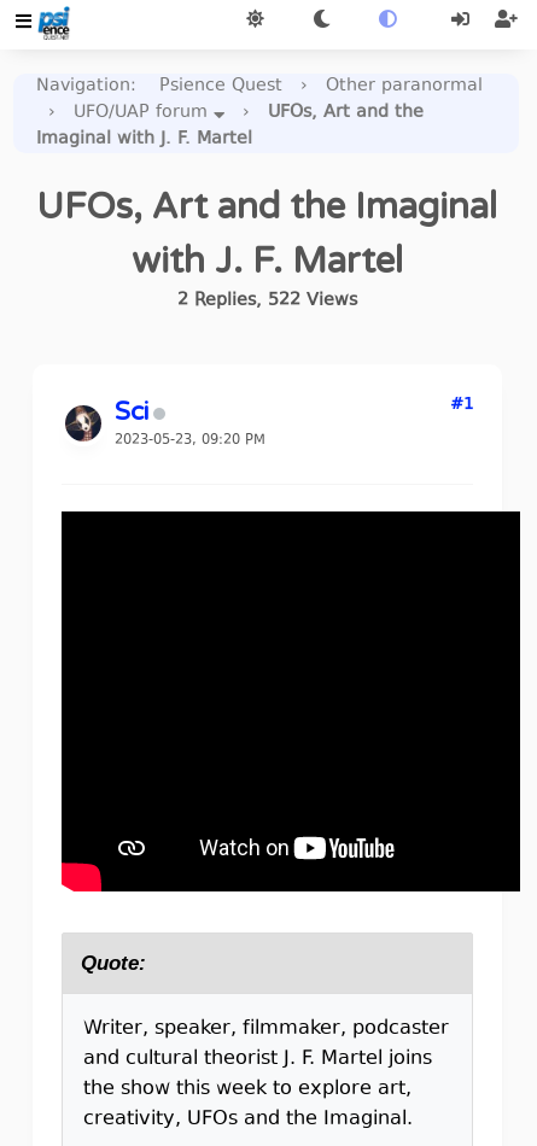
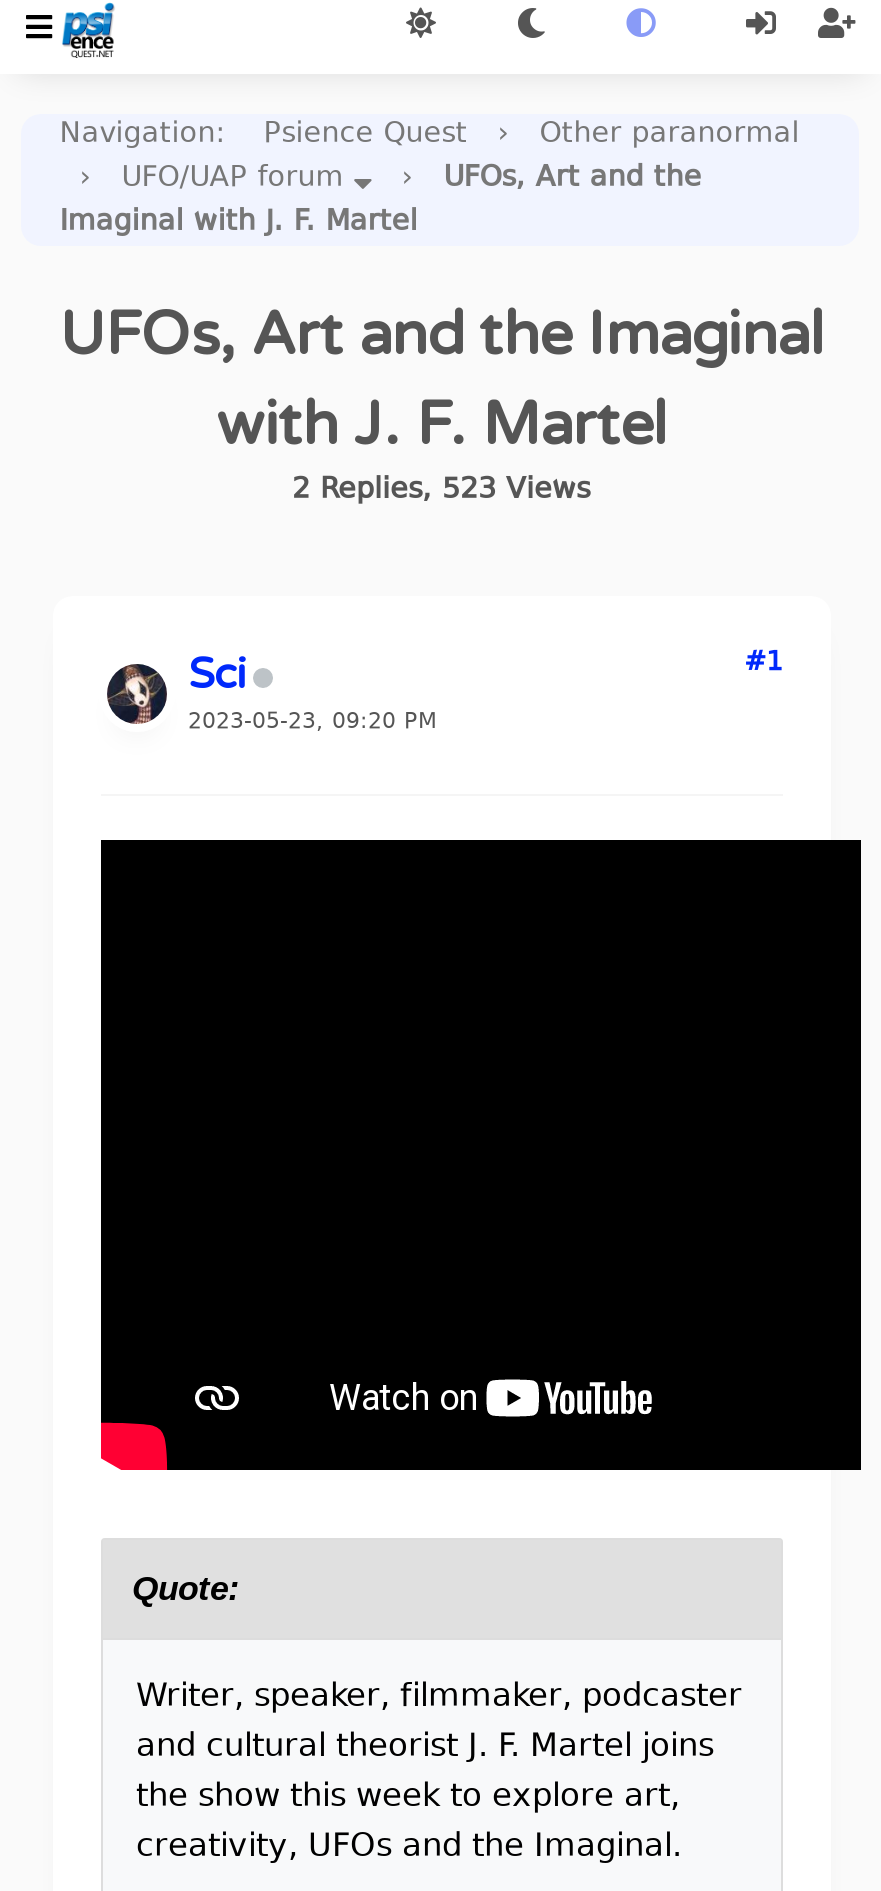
- 2 Replies, 522 Views
+ 2 Replies, 523 Views
